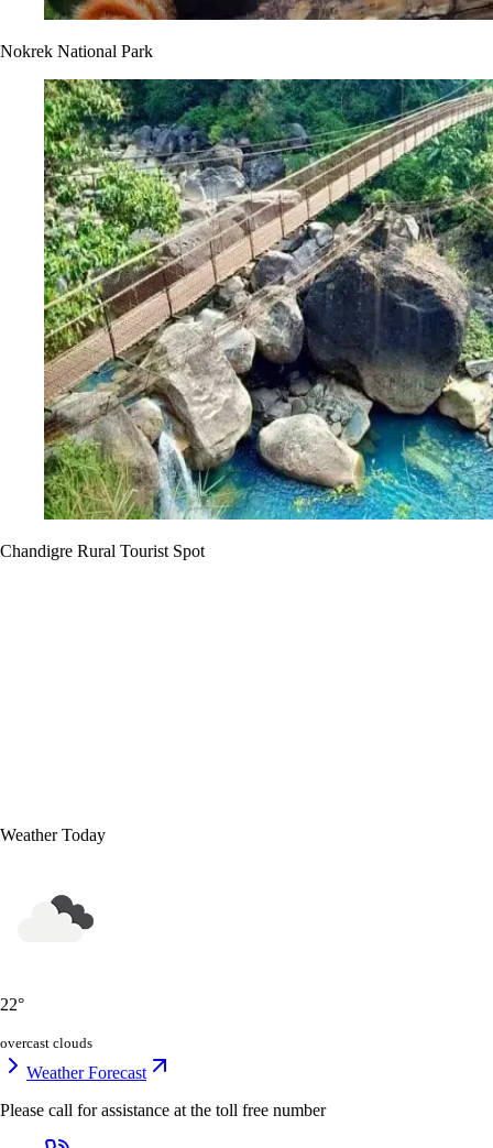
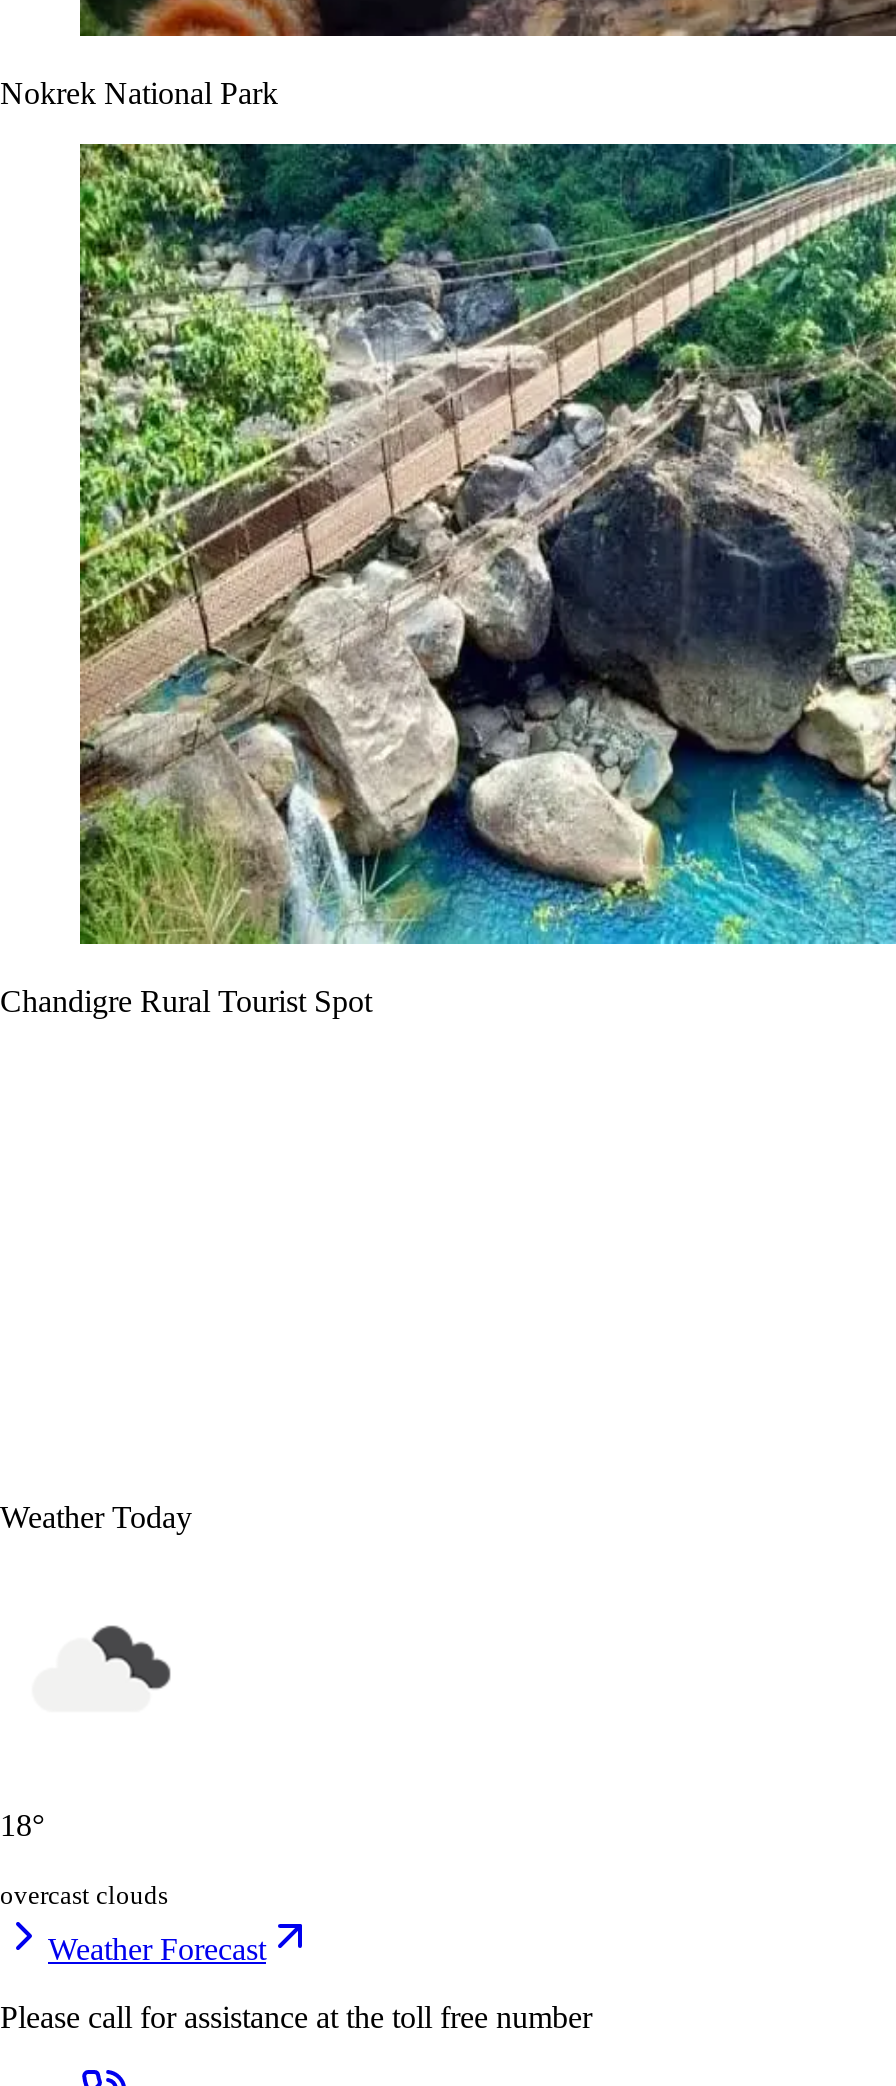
- 22°
+ 18°
